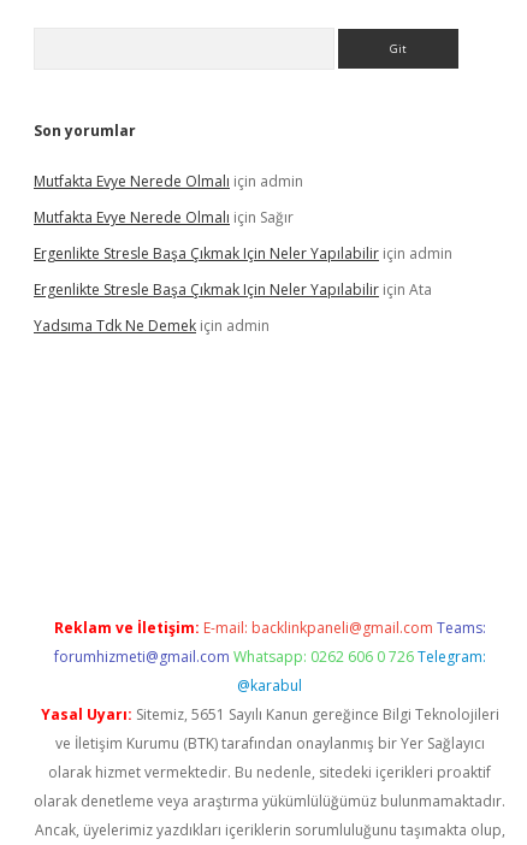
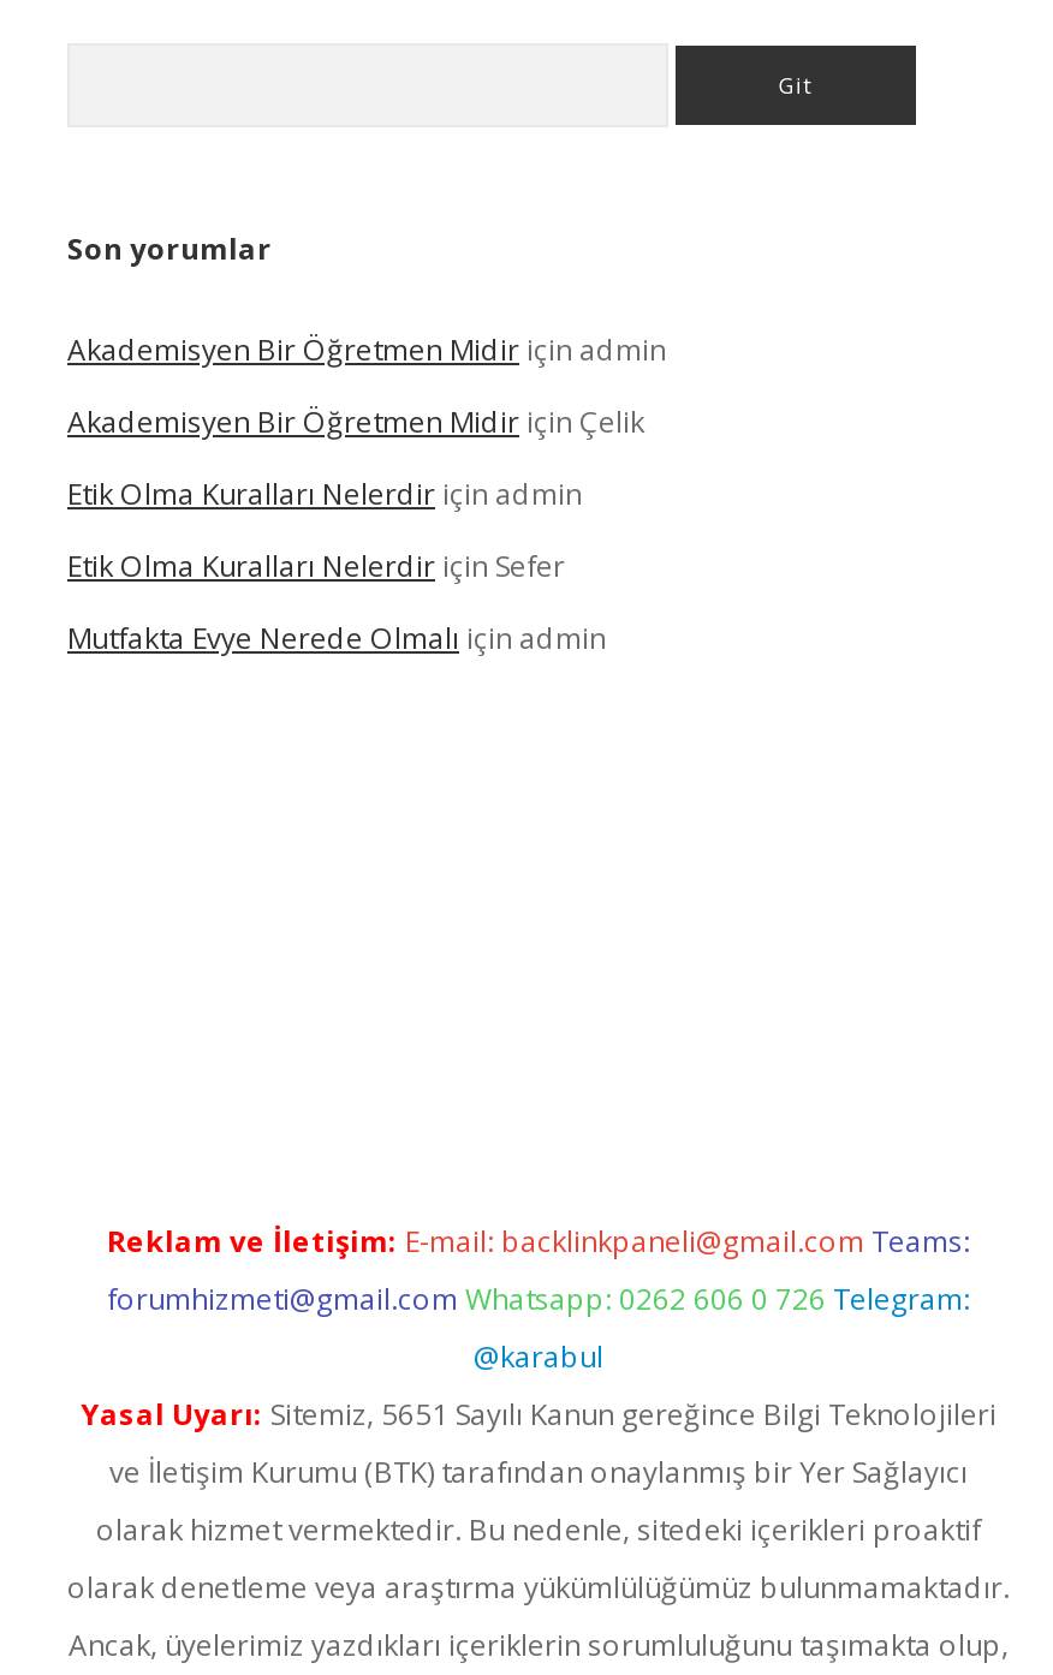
+ Akademisyen Bir Öğretmen Midir için admin
+ Akademisyen Bir Öğretmen Midir için Çelik
+ Etik Olma Kuralları Nelerdir için admin
+ Etik Olma Kuralları Nelerdir için Sefer

moved down: Mutfakta Evye Nerede Olmalı için admin

- Mutfakta Evye Nerede Olmalı için Sağır
- Ergenlikte Stresle Başa Çıkmak Için Neler Yapılabilir için admin
- Ergenlikte Stresle Başa Çıkmak Için Neler Yapılabilir için Ata
- Yadsıma Tdk Ne Demek için admin
